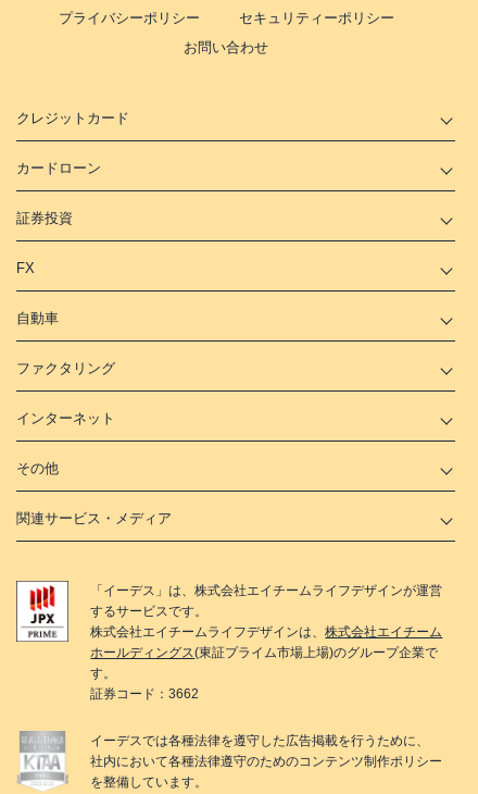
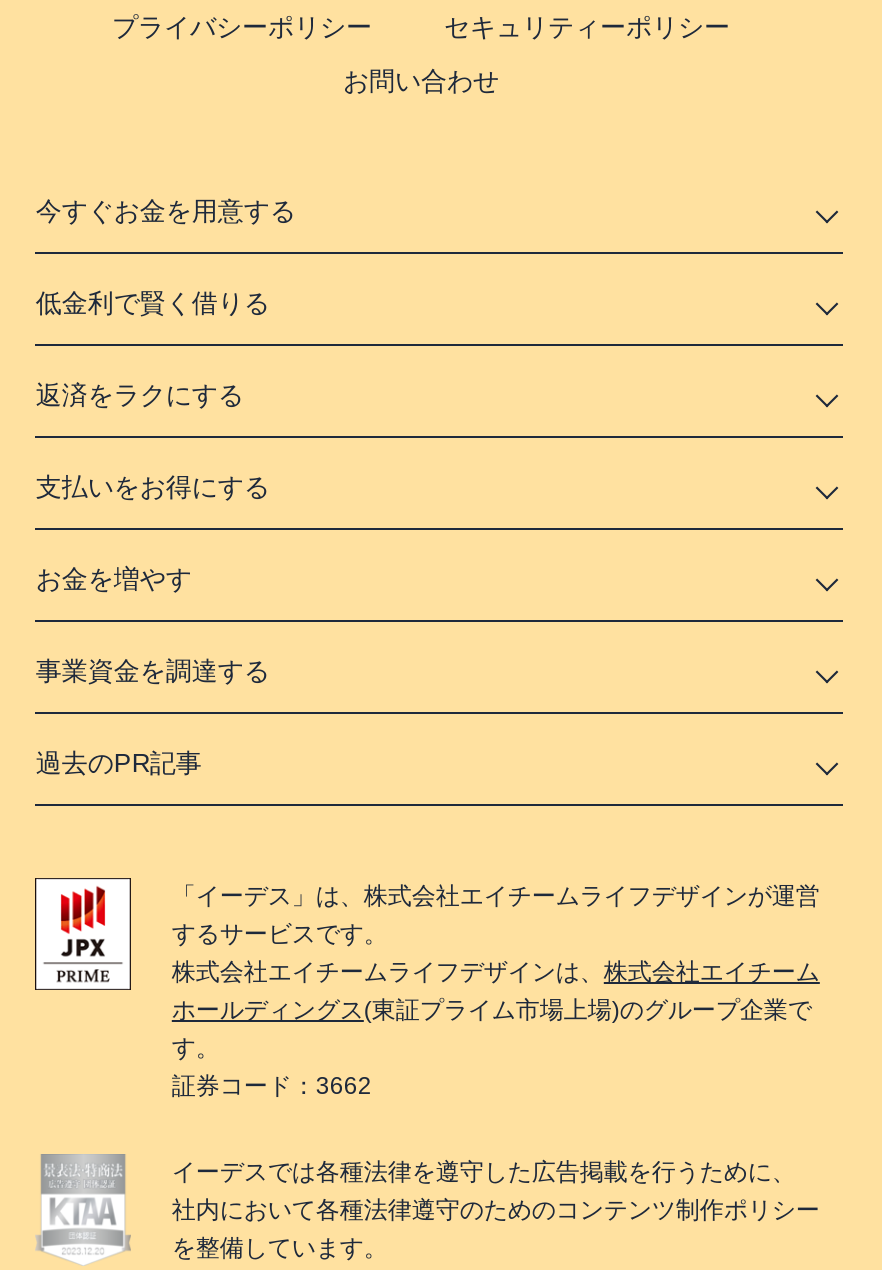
- クレジットカード
- カードローン
- 証券投資
- FX
- 自動車
- ファクタリング
- インターネット
- その他
- 関連サービス・メディア
+ 今すぐお金を用意する
+ 低金利で賢く借りる
+ 返済をラクにする
+ 支払いをお得にする
+ お金を増やす
+ 事業資金を調達する
+ 過去のPR記事
